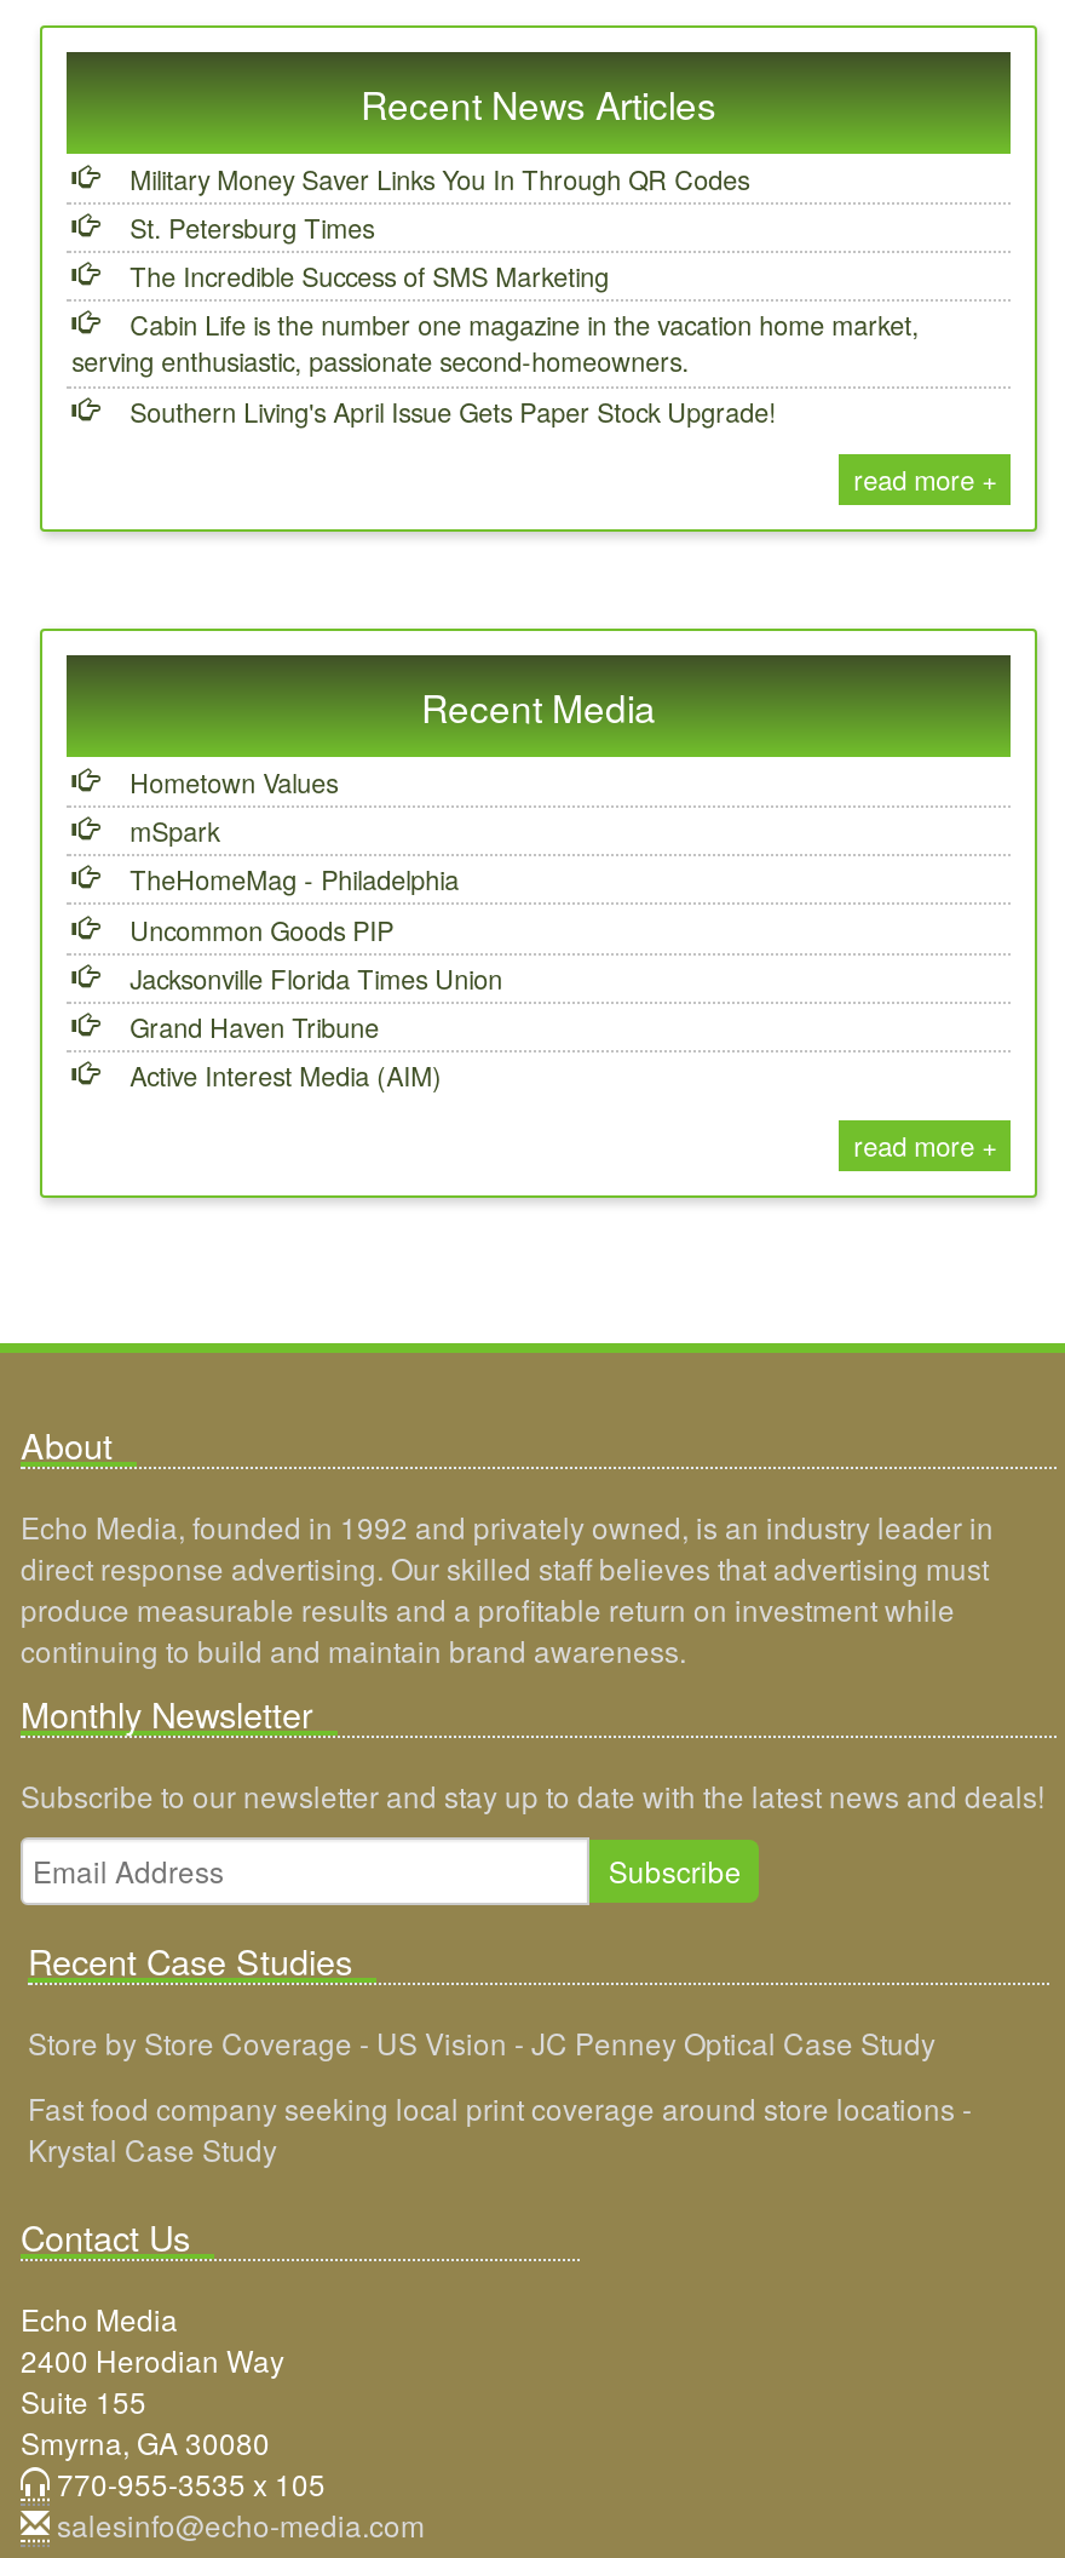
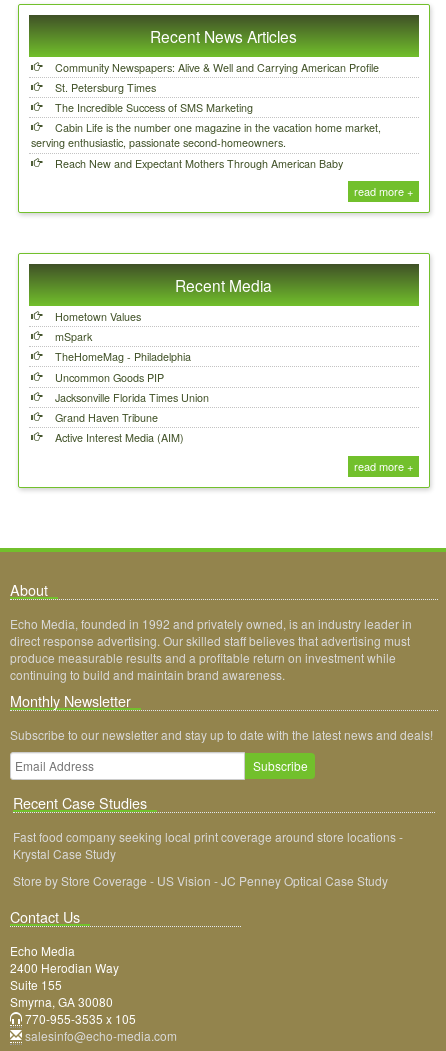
- Military Money Saver Links You In Through QR Codes
+ Community Newspapers: Alive & Well and Carrying American Profile

- Southern Living's April Issue Gets Paper Stock Upgrade!
+ Reach New and Expectant Mothers Through American Baby

moved down: Store by Store Coverage - US Vision - JC Penney Optical Case Study

moved up: Fast food company seeking local print coverage around store locations - | Krystal Case Study
